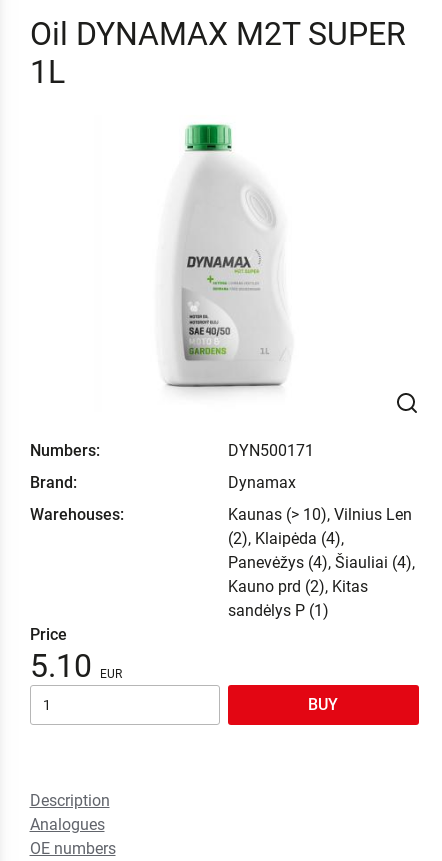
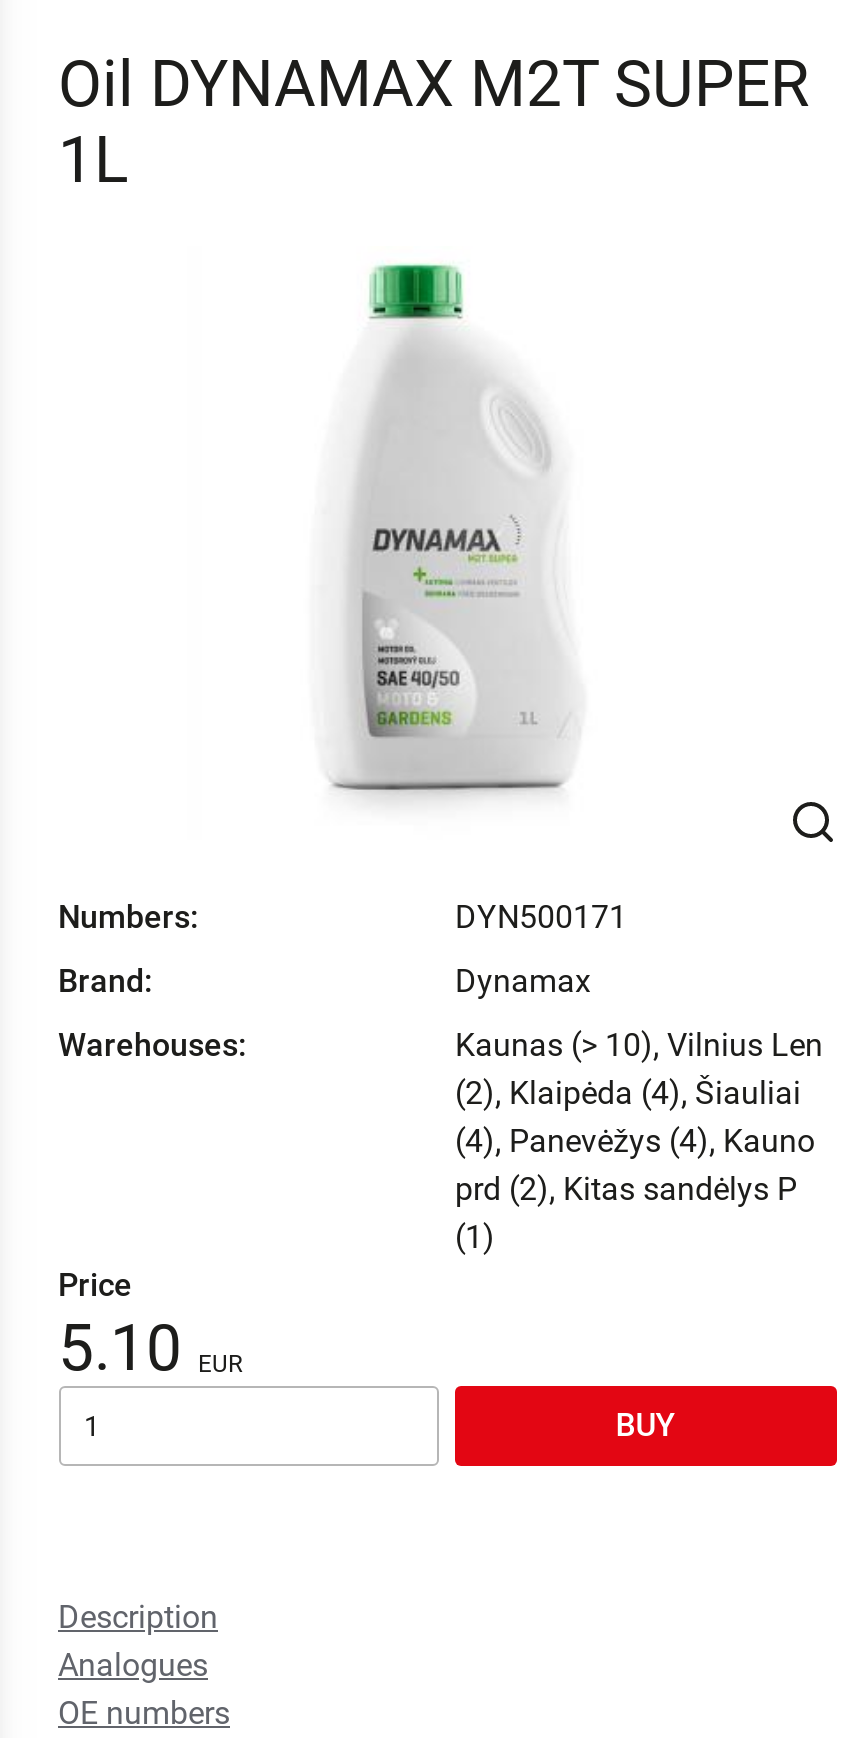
- (2), Klaipėda (4),
- Panevėžys (4), Šiauliai (4),
- Kauno prd (2), Kitas
- sandėlys P (1)
+ (2), Klaipėda (4), Šiauliai
+ (4), Panevėžys (4), Kauno
+ prd (2), Kitas sandėlys P
+ (1)
